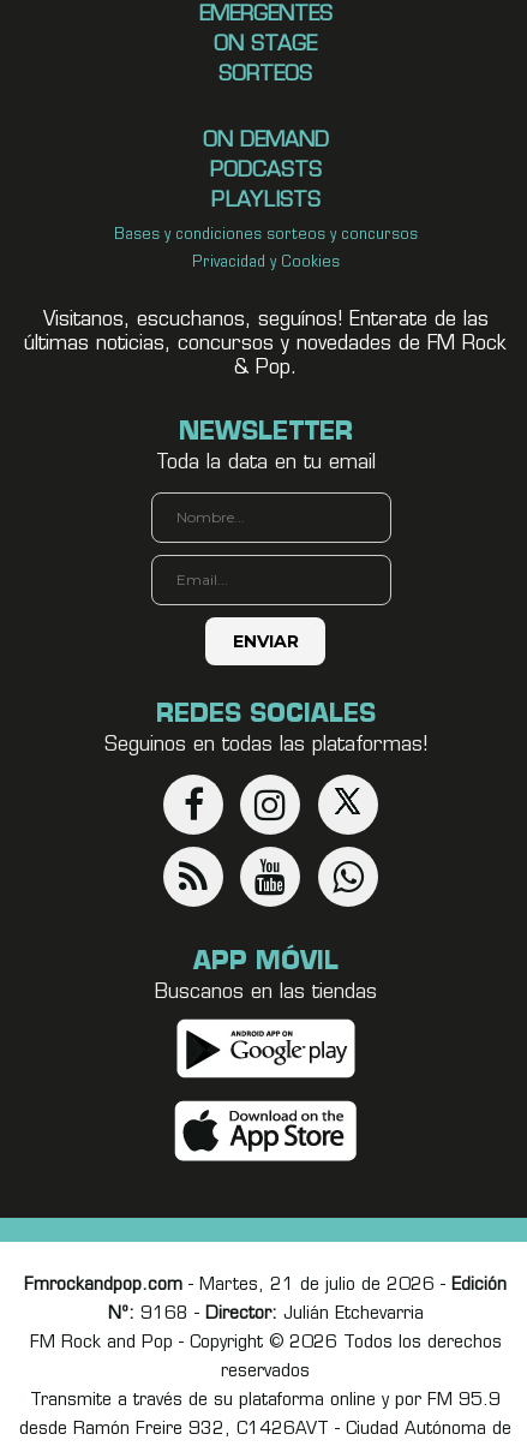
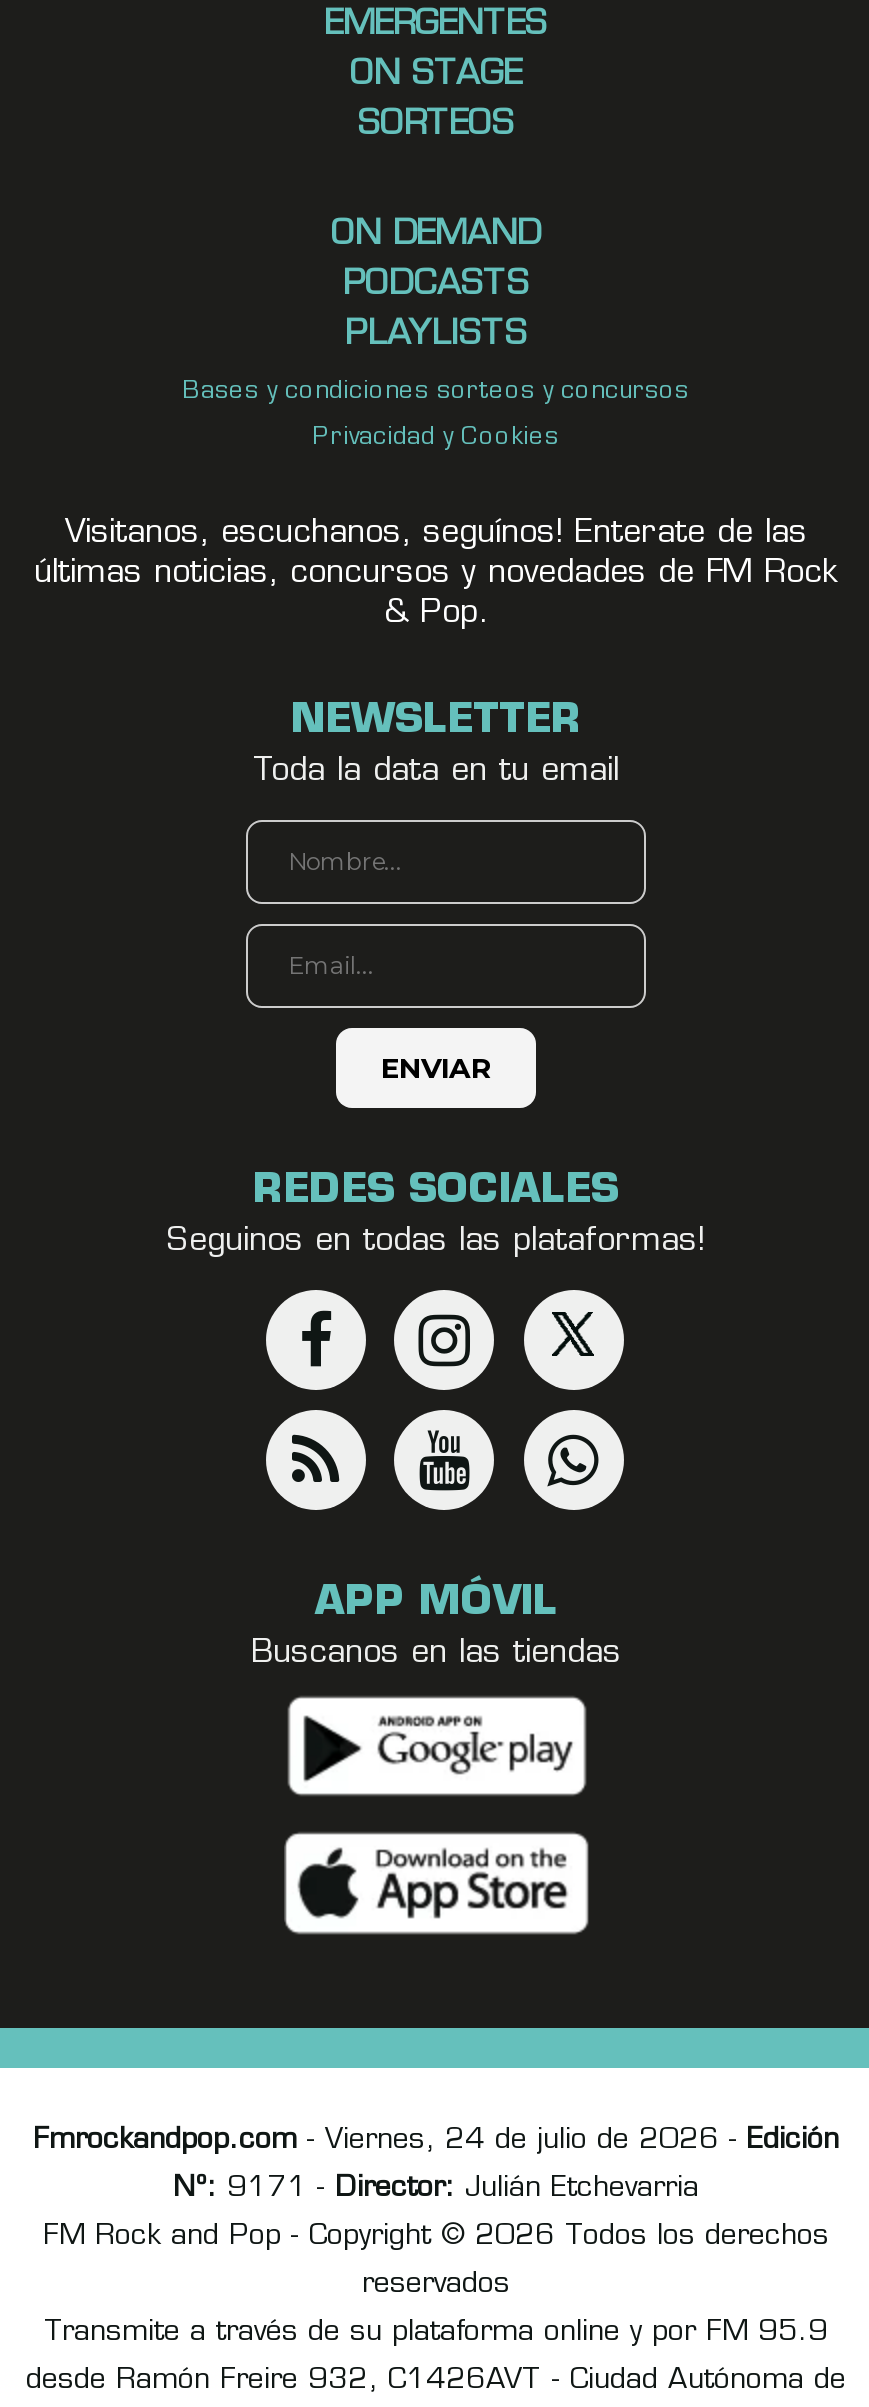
- Fmrockandpop.com - Martes, 21 de julio de 2026 - Edición
+ Fmrockandpop.com - Viernes, 24 de julio de 2026 - Edición

- Nº: 9168 - Director: Julián Etchevarria
+ Nº: 9171 - Director: Julián Etchevarria
